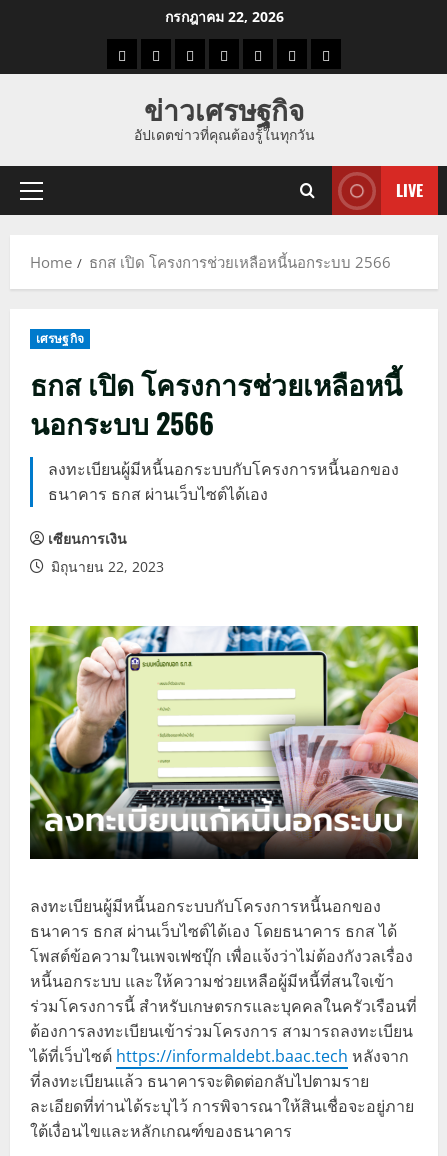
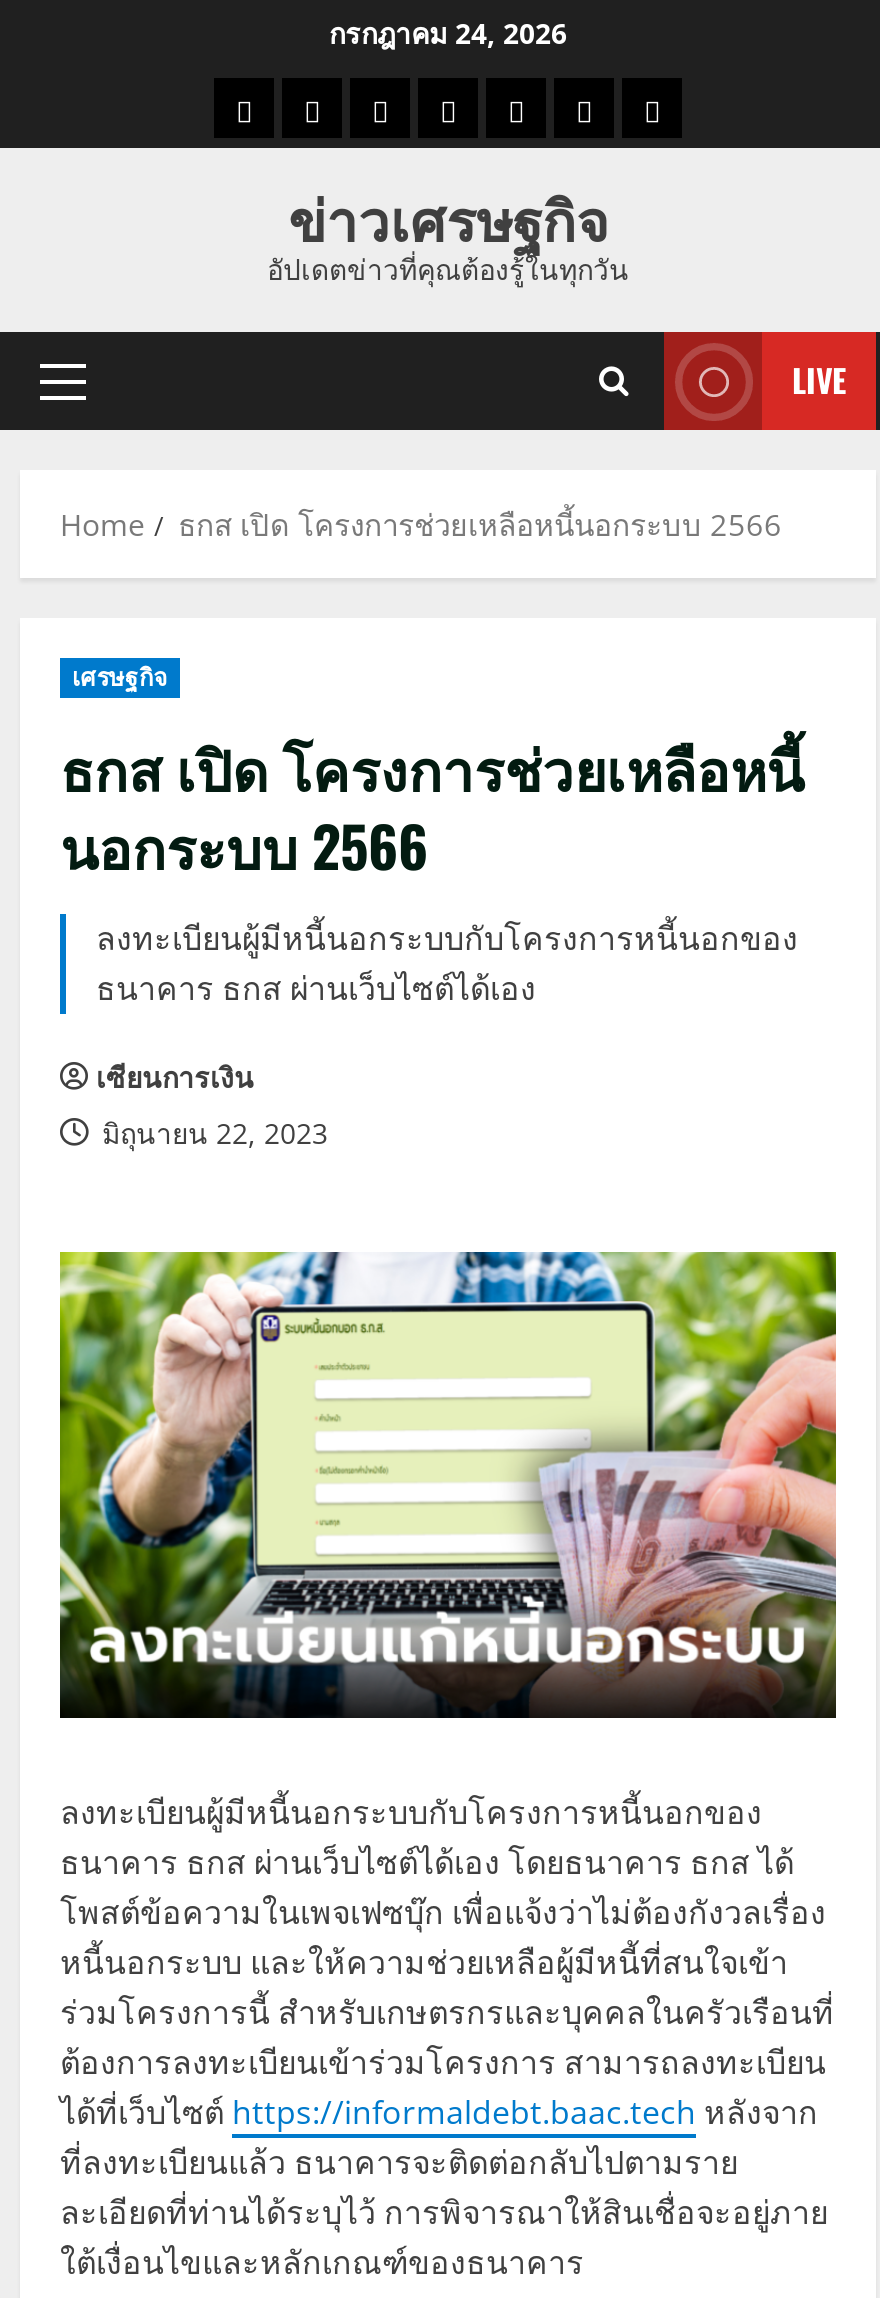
- กรกฎาคม 22, 2026
+ กรกฎาคม 24, 2026
